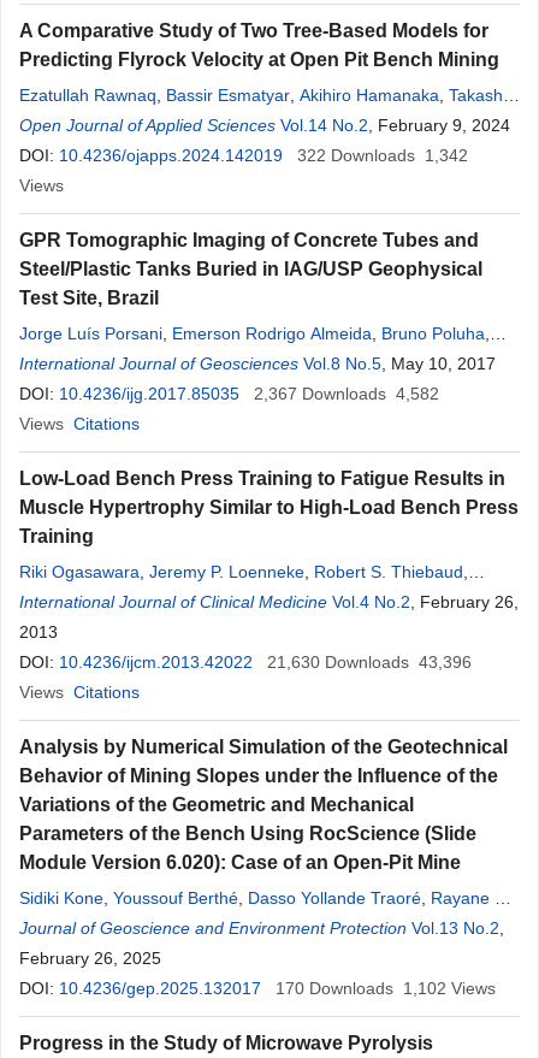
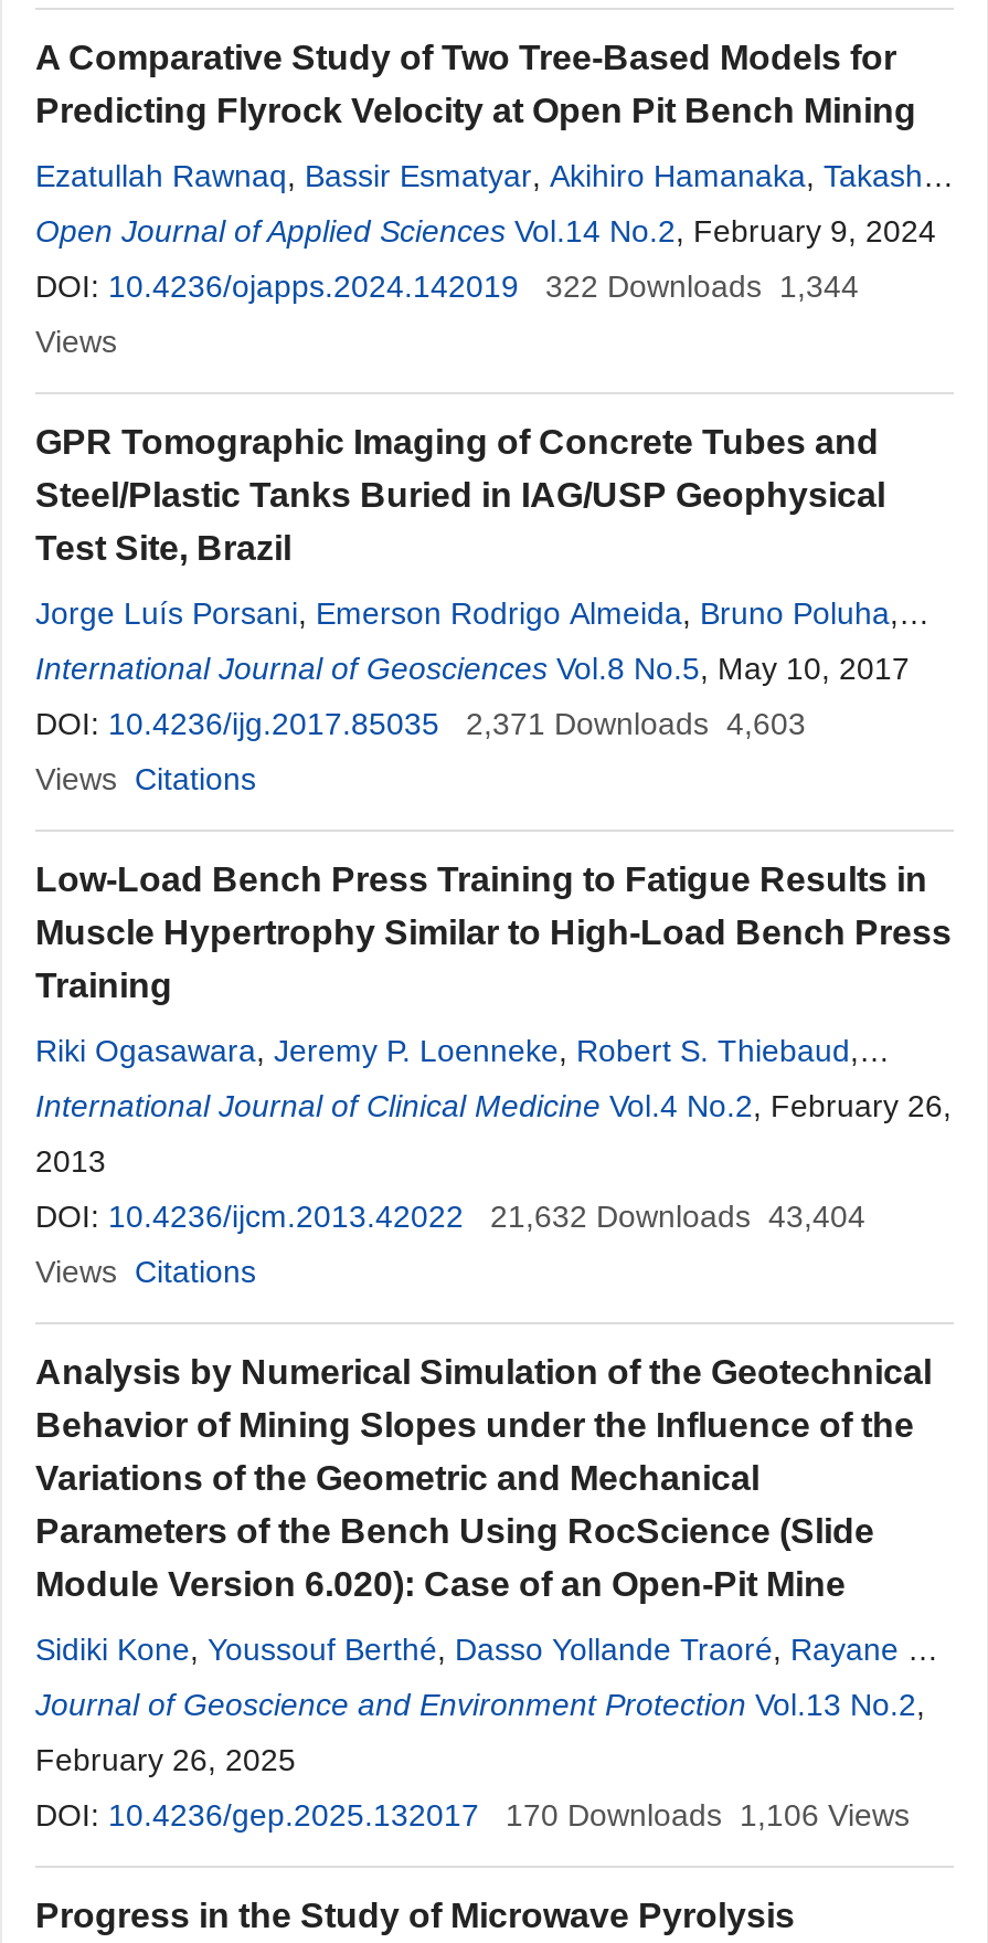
- DOI: 10.4236/ojapps.2024.142019 322 Downloads 1,342
+ DOI: 10.4236/ojapps.2024.142019 322 Downloads 1,344

- DOI: 10.4236/ijg.2017.85035 2,367 Downloads 4,582
+ DOI: 10.4236/ijg.2017.85035 2,371 Downloads 4,603

- DOI: 10.4236/ijcm.2013.42022 21,630 Downloads 43,396
+ DOI: 10.4236/ijcm.2013.42022 21,632 Downloads 43,404

- 170 Downloads 1,102 Views
+ 170 Downloads 1,106 Views
